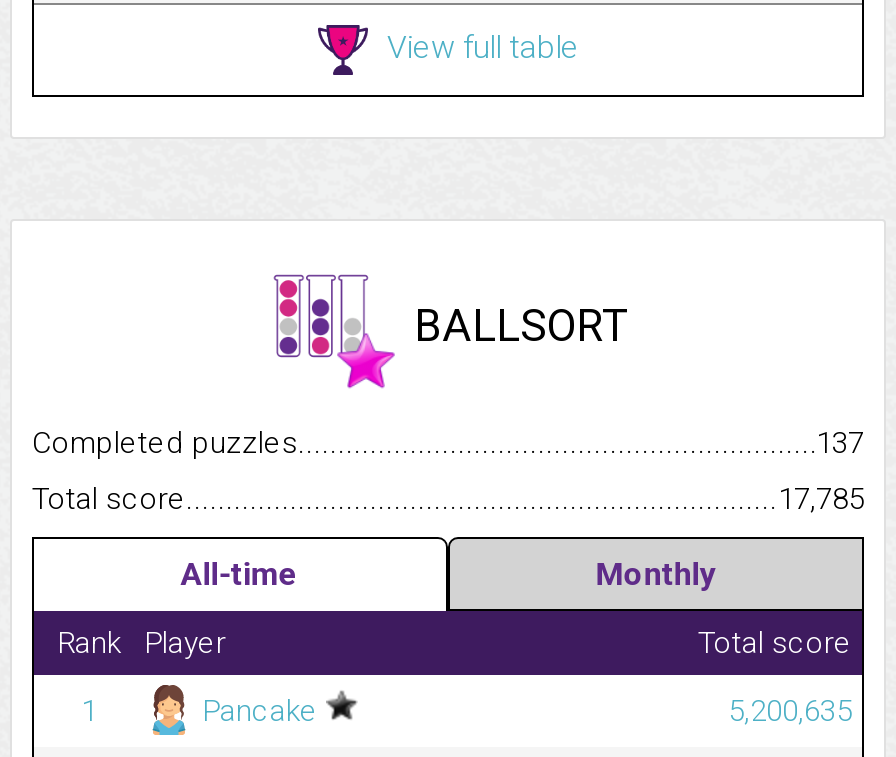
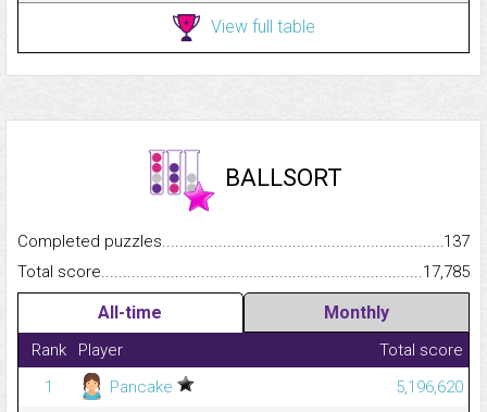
- 5,200,635
+ 5,196,620
